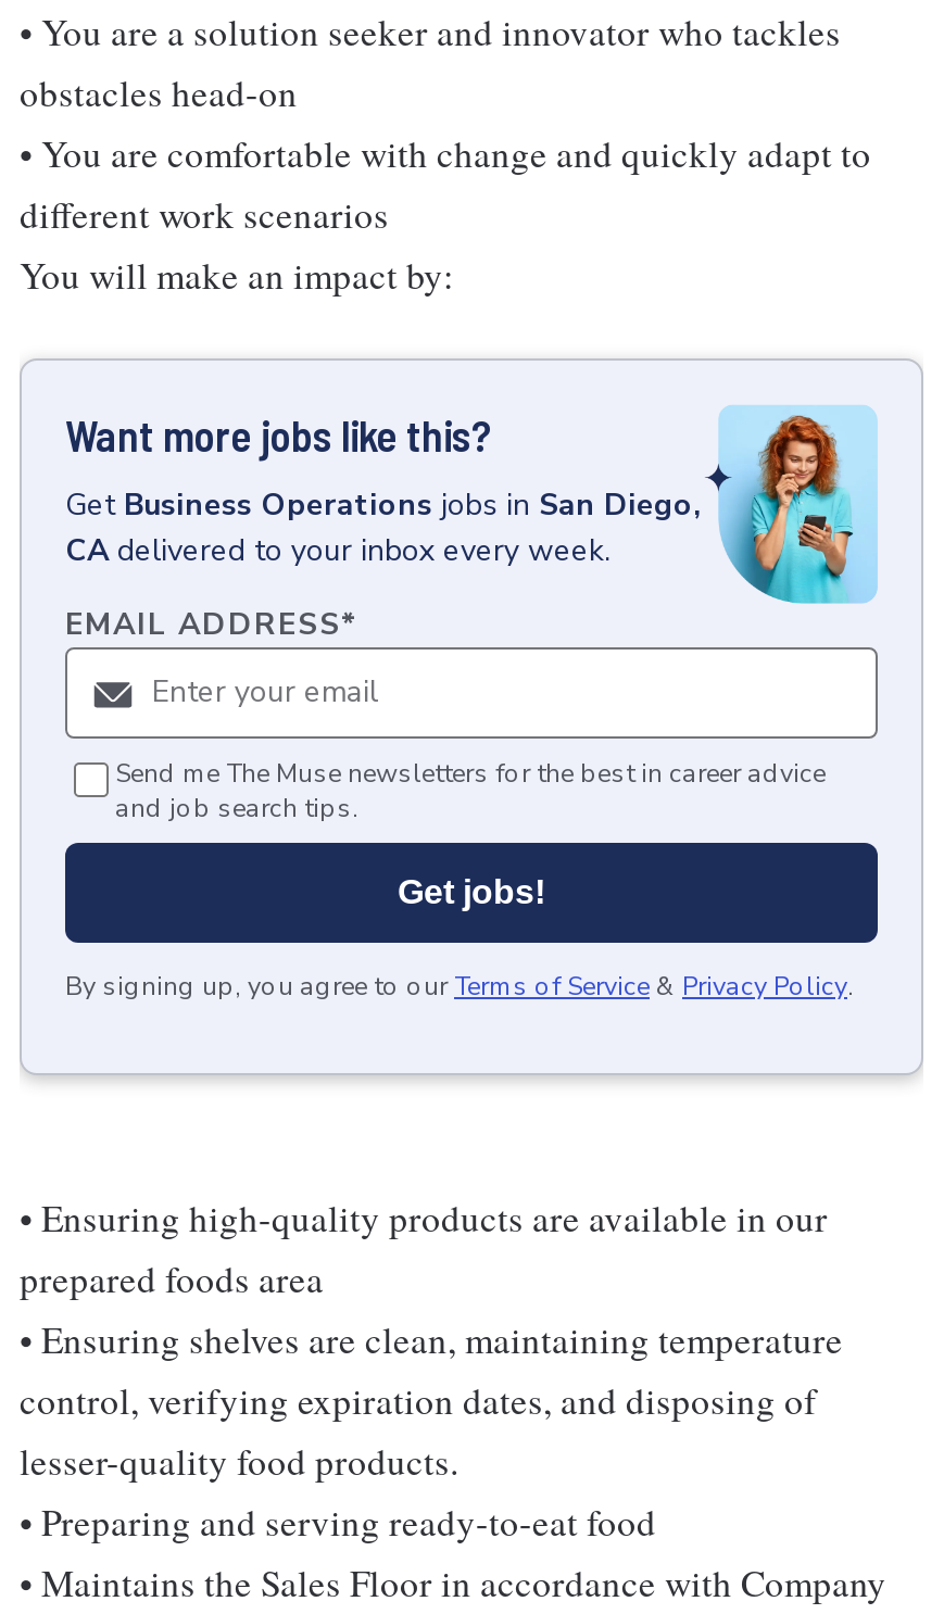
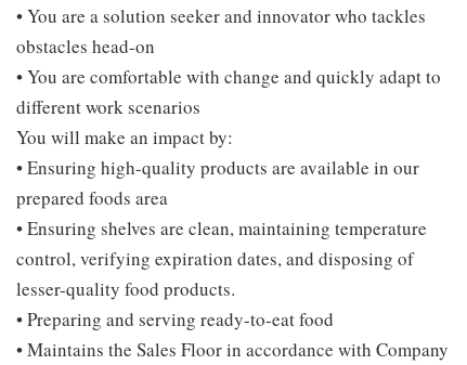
- [image]
- Want more jobs like this?
- Get Business Operations jobs in San Diego,
- CA delivered to your inbox every week.
- EMAIL ADDRESS*

- Send me The Muse newsletters for the best in career advice
- and job search tips.
- Get jobs!
- By signing up, you agree to our Terms of Service & Privacy Policy.
